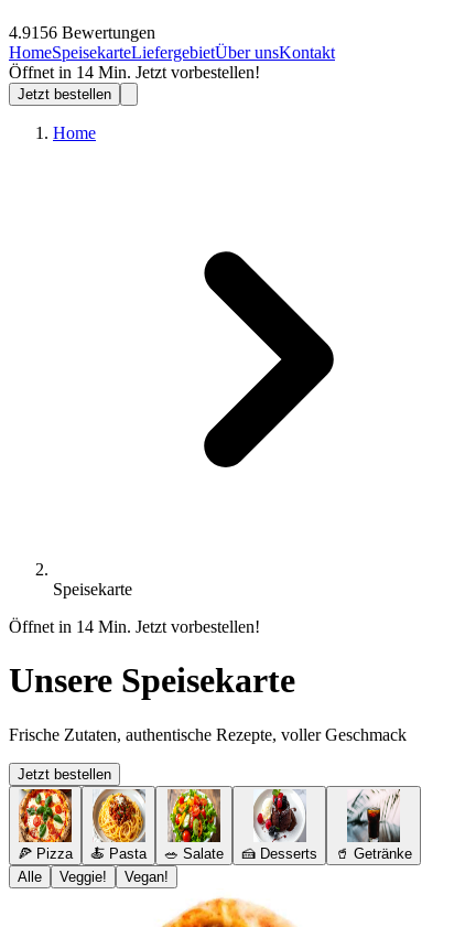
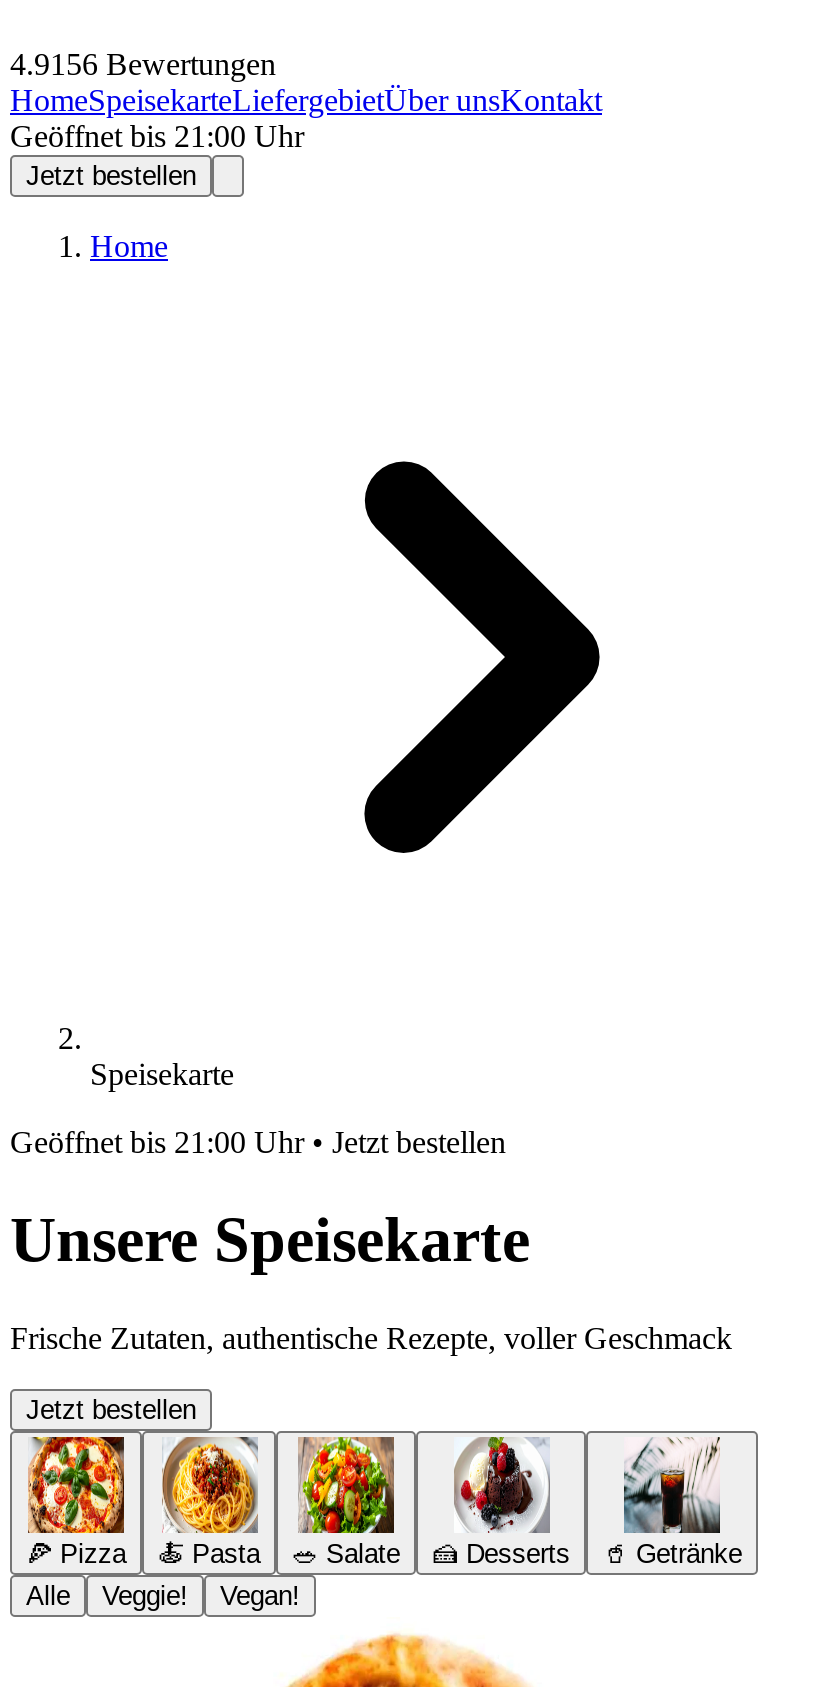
- Öffnet in 14 Min. Jetzt vorbestellen!
+ Geöffnet bis 21:00 Uhr

- Öffnet in 14 Min. Jetzt vorbestellen!
+ Geöffnet bis 21:00 Uhr • Jetzt bestellen
